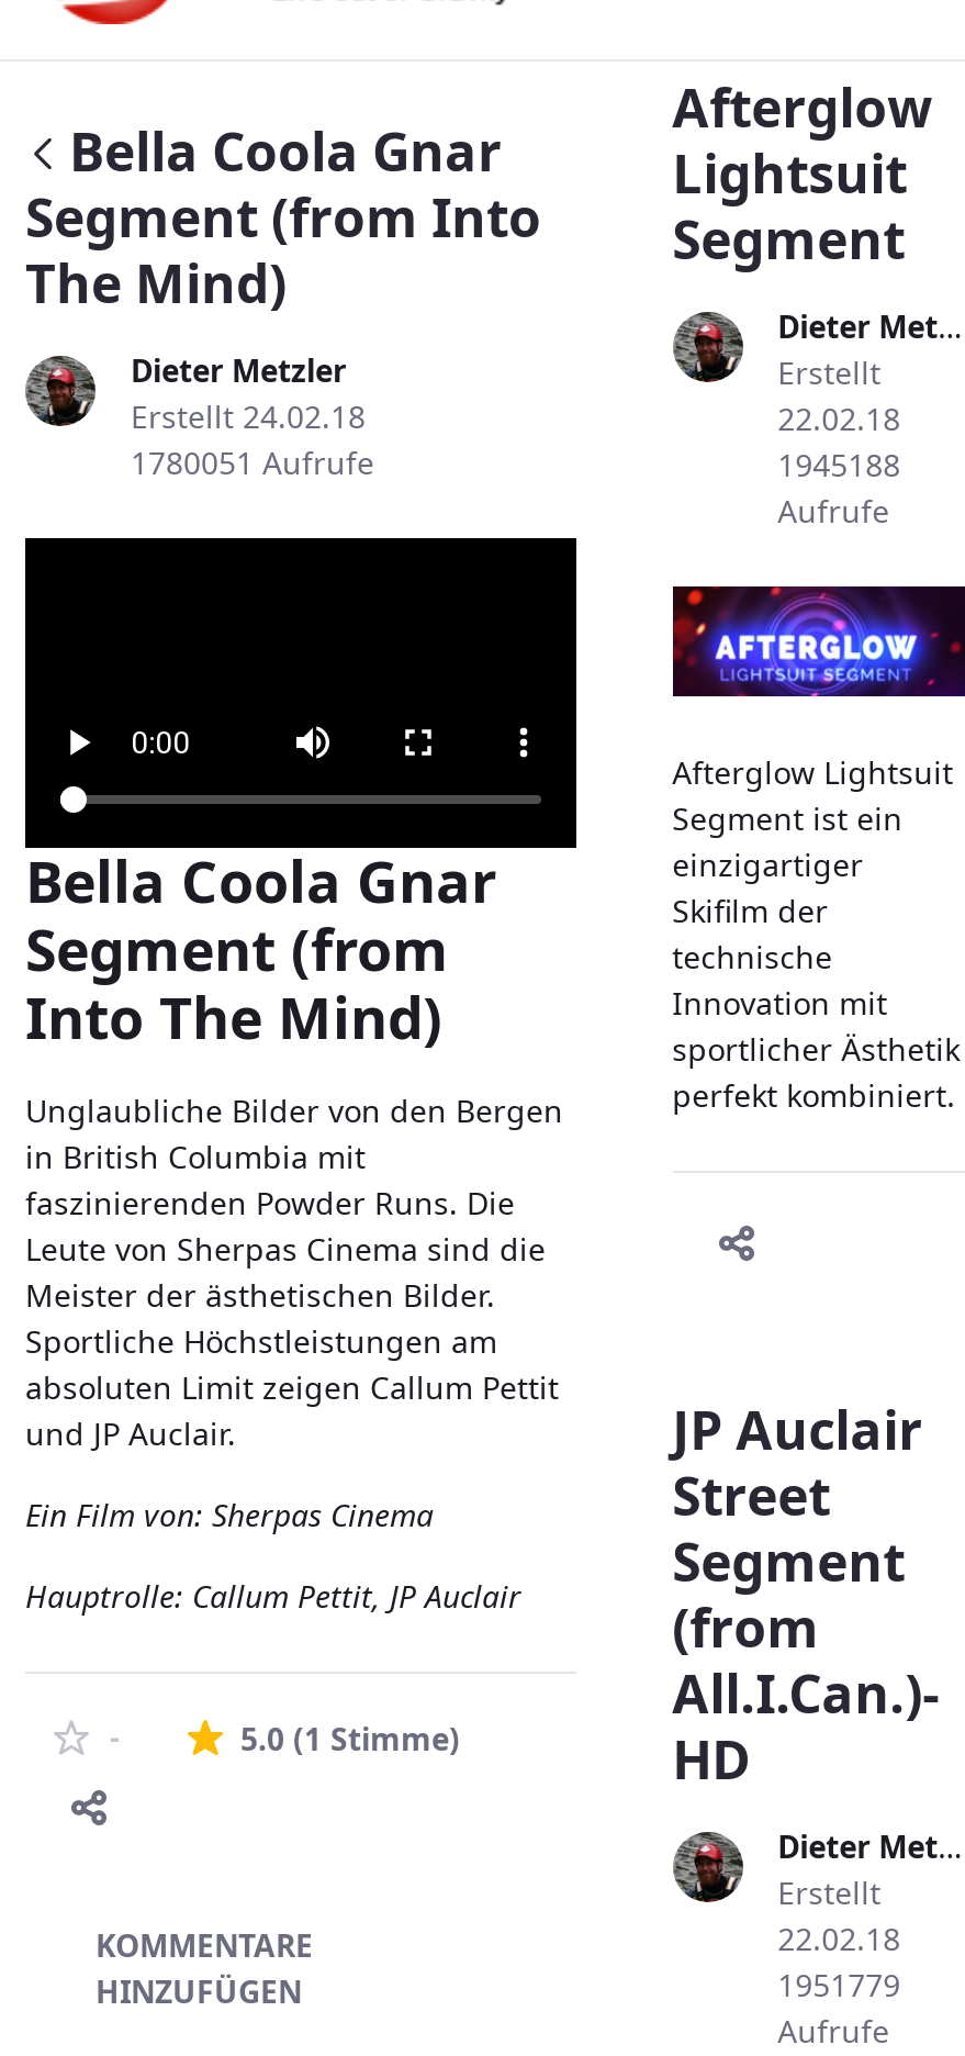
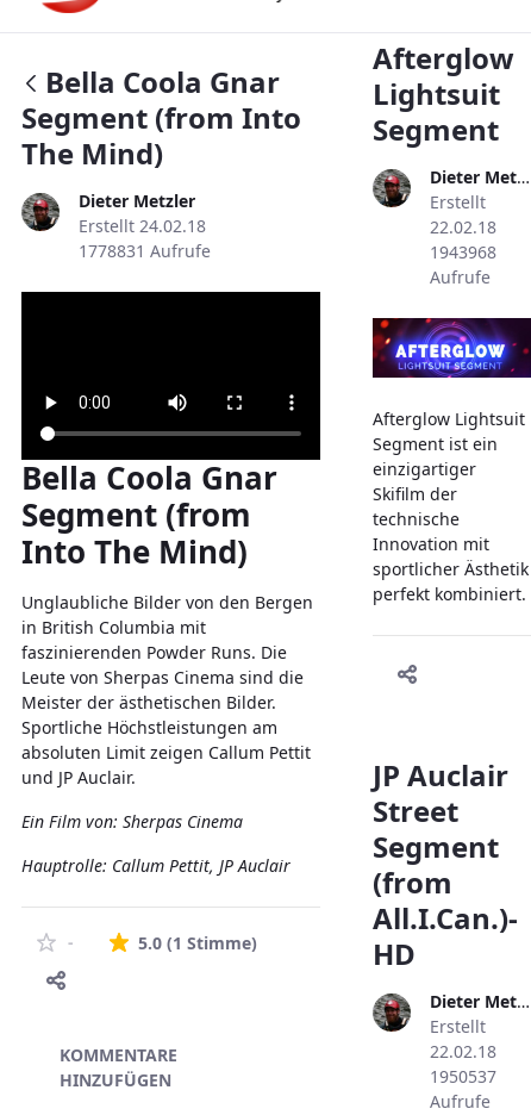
- 1780051 Aufrufe
+ 1778831 Aufrufe

- 1945188
+ 1943968

- 1951779
+ 1950537
